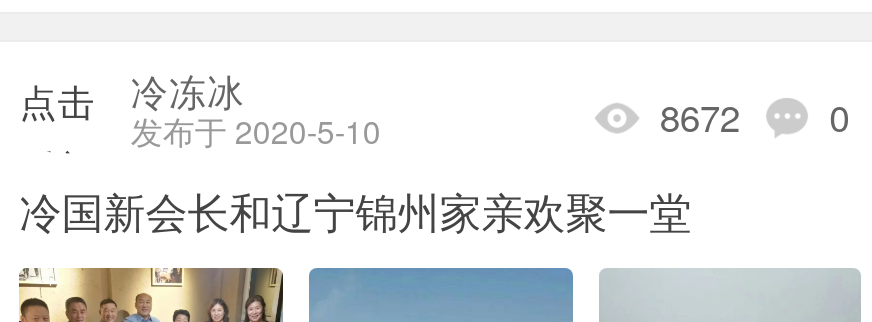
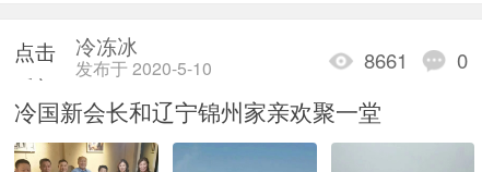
- 8672 0
+ 8661 0
